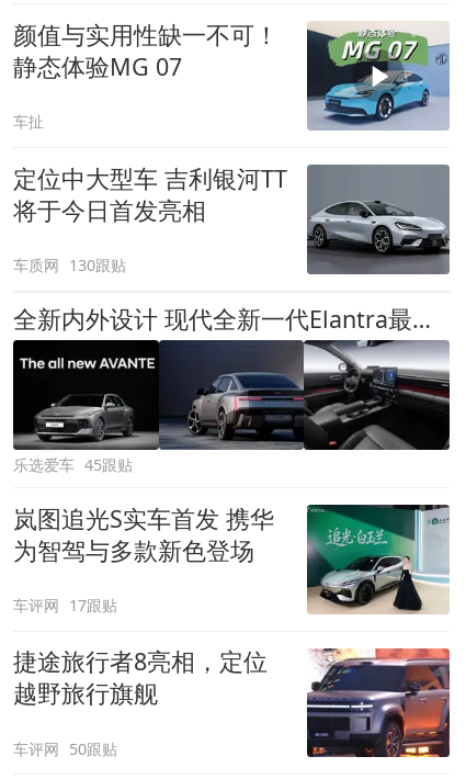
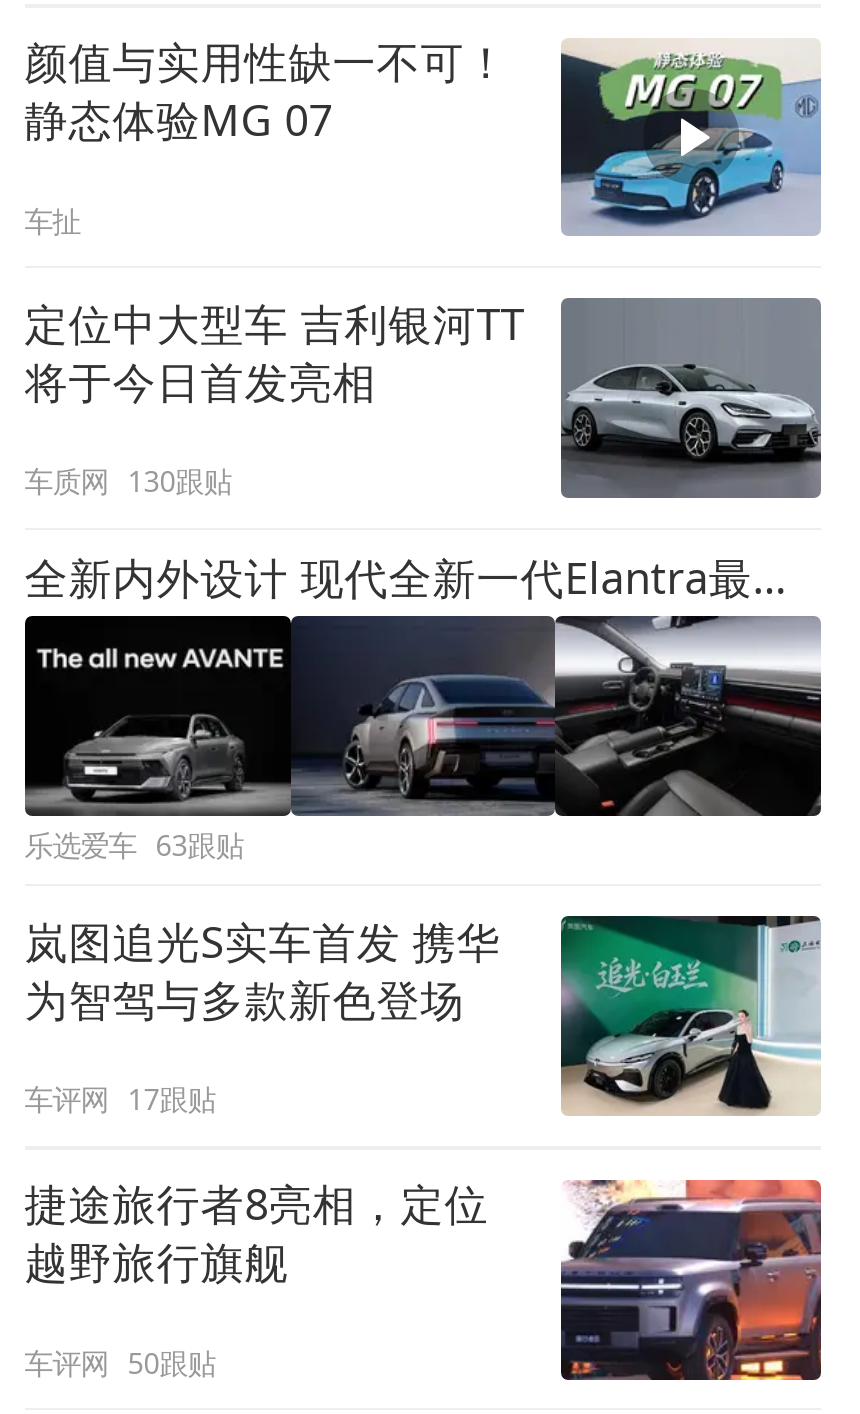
- 乐选爱车 45跟贴
+ 乐选爱车 63跟贴
